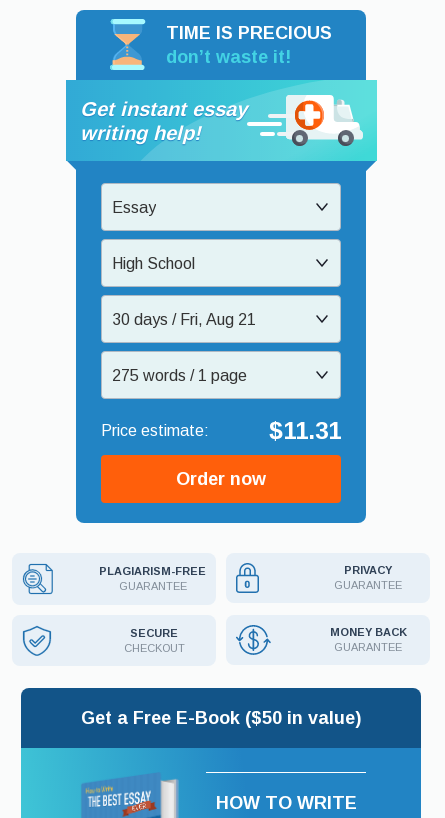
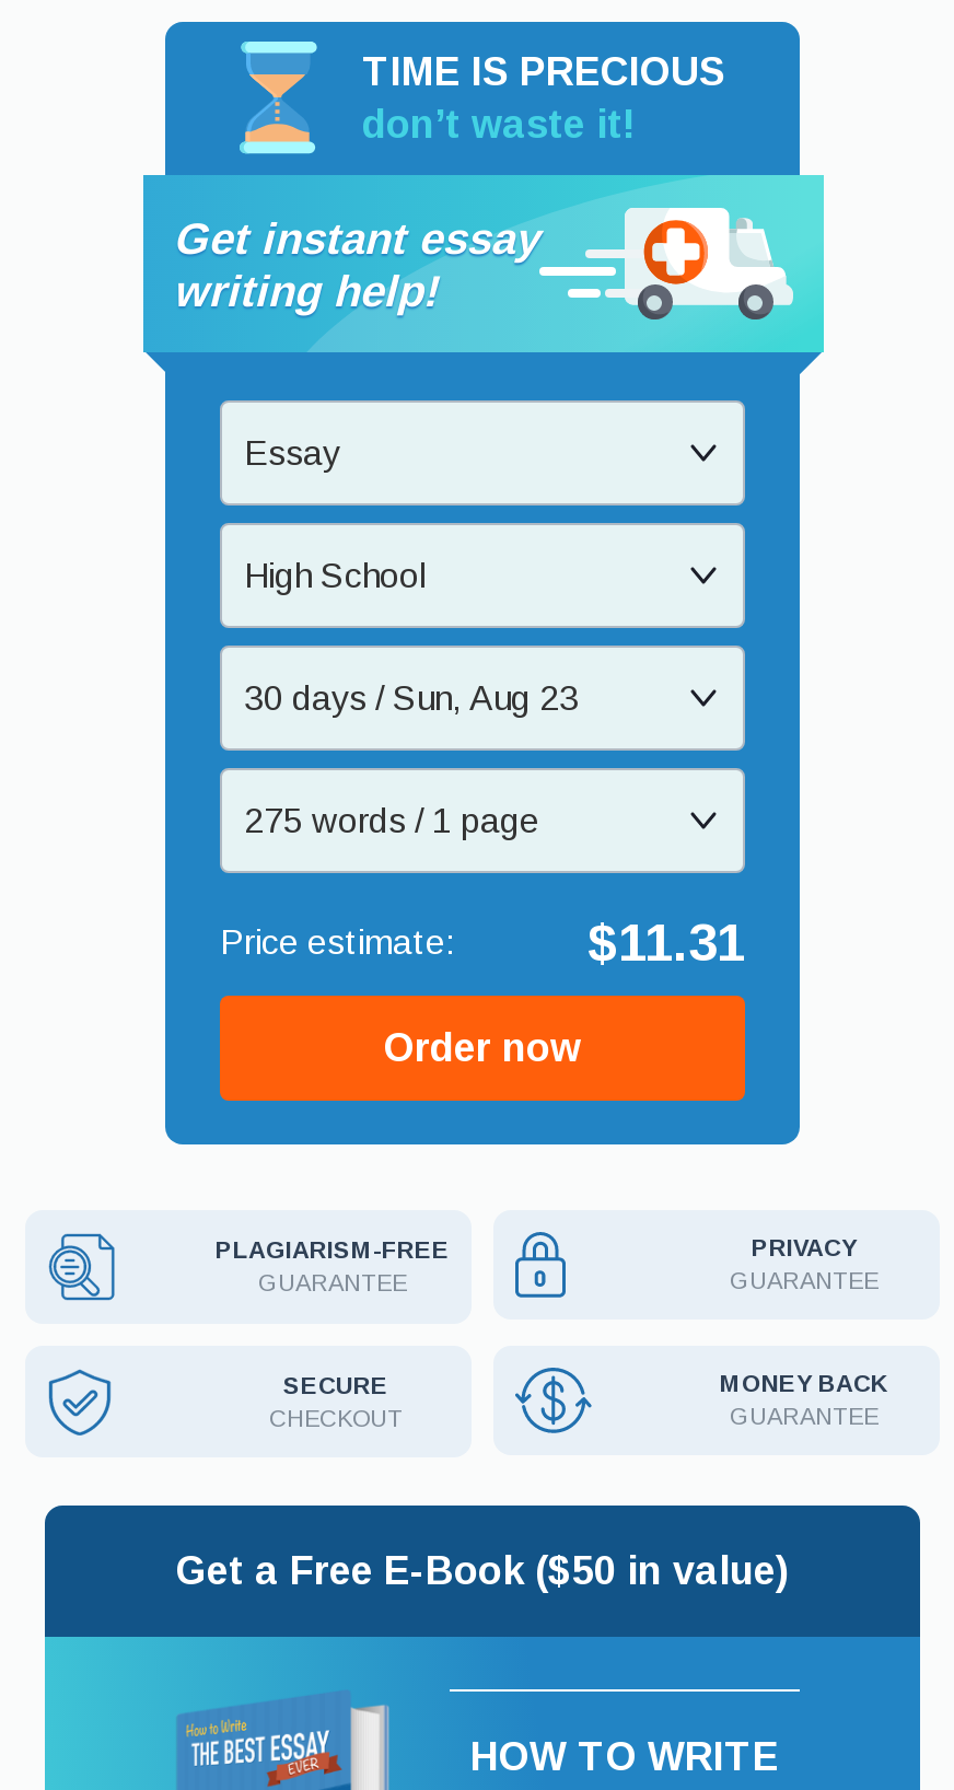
- 30 days / Fri, Aug 21
+ 30 days / Sun, Aug 23
